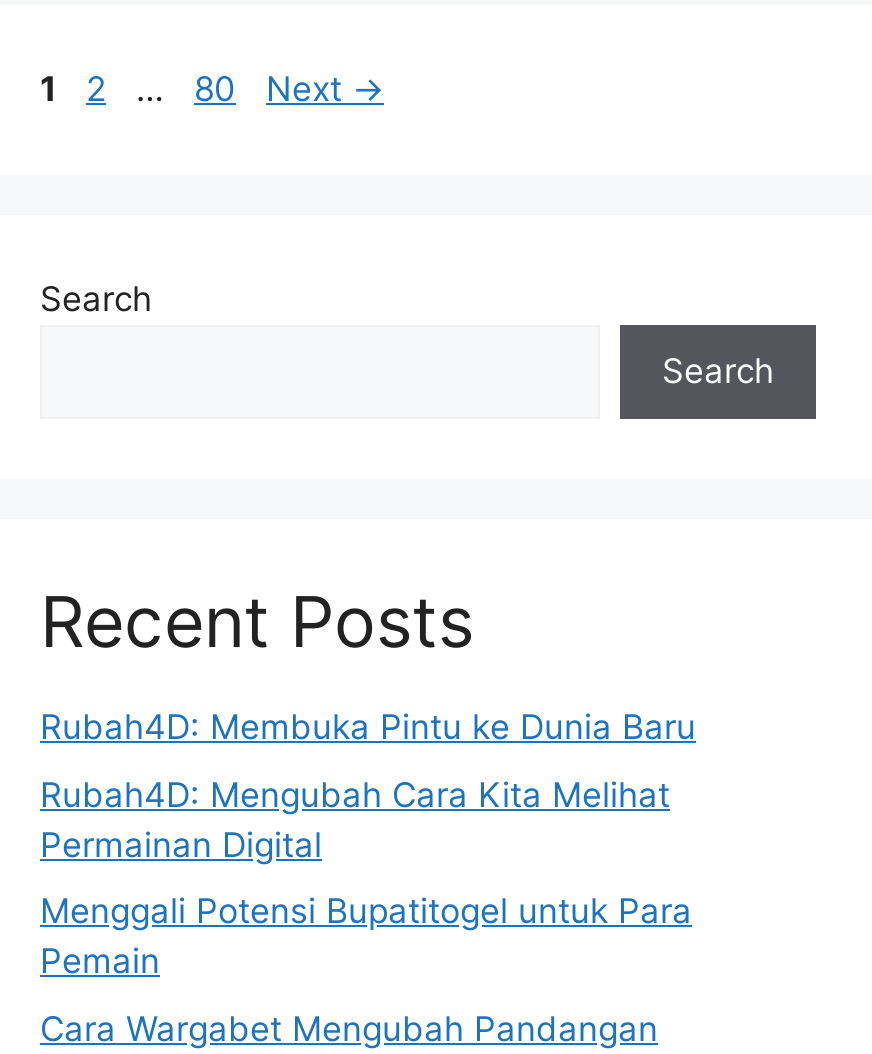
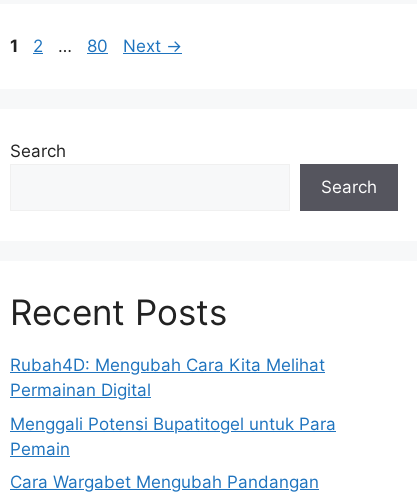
- Rubah4D: Membuka Pintu ke Dunia Baru
